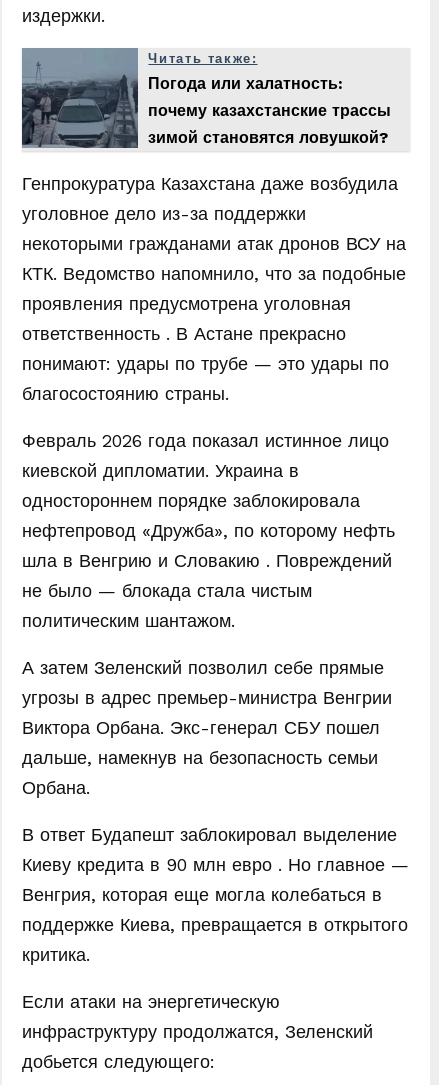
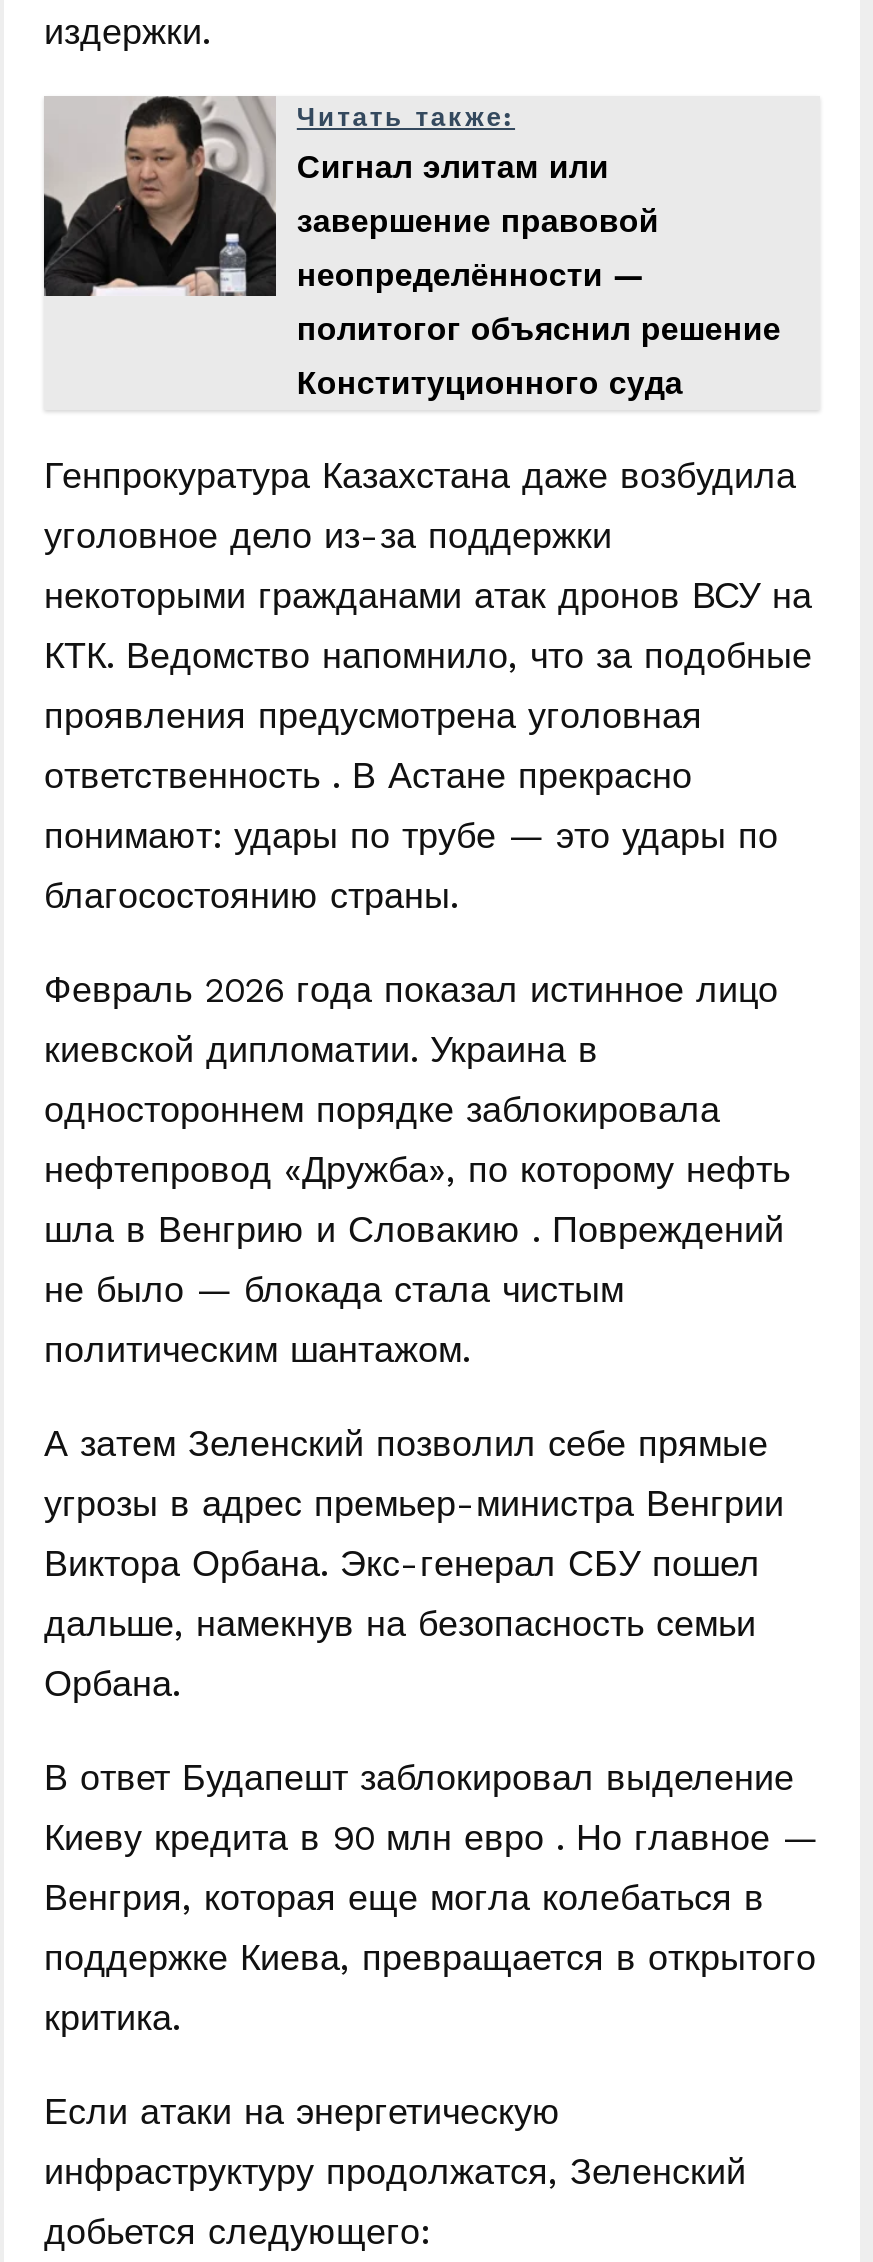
- [image]
- Погода или халатность:
- почему казахстанские трассы
- зимой становятся ловушкой?
+ [image]
+ Сигнал элитам или
+ завершение правовой
+ неопределённости —
+ политогог объяснил решение
+ Конституционного суда
